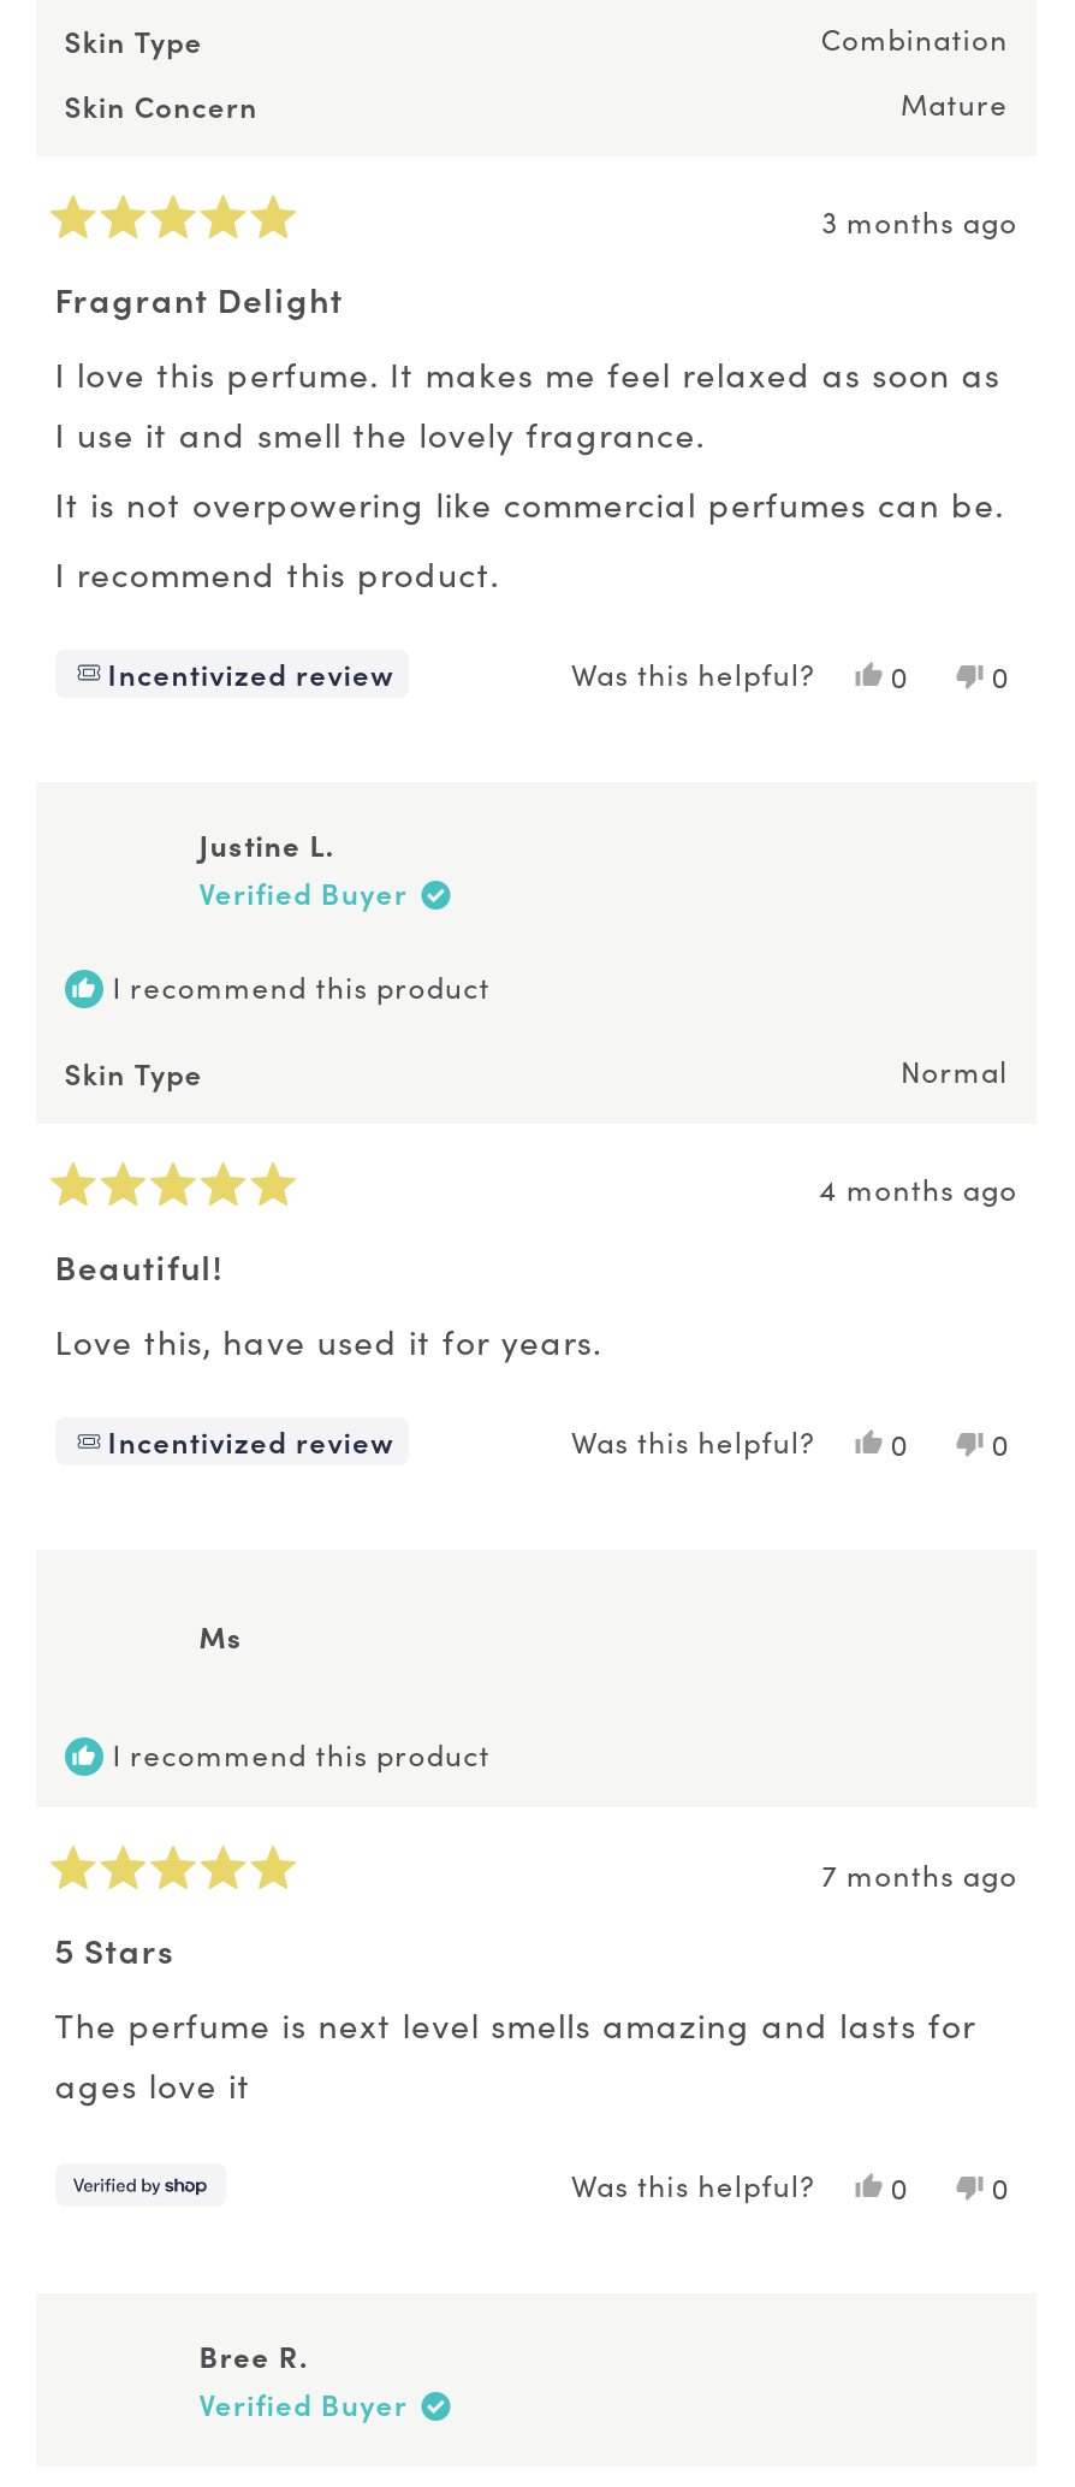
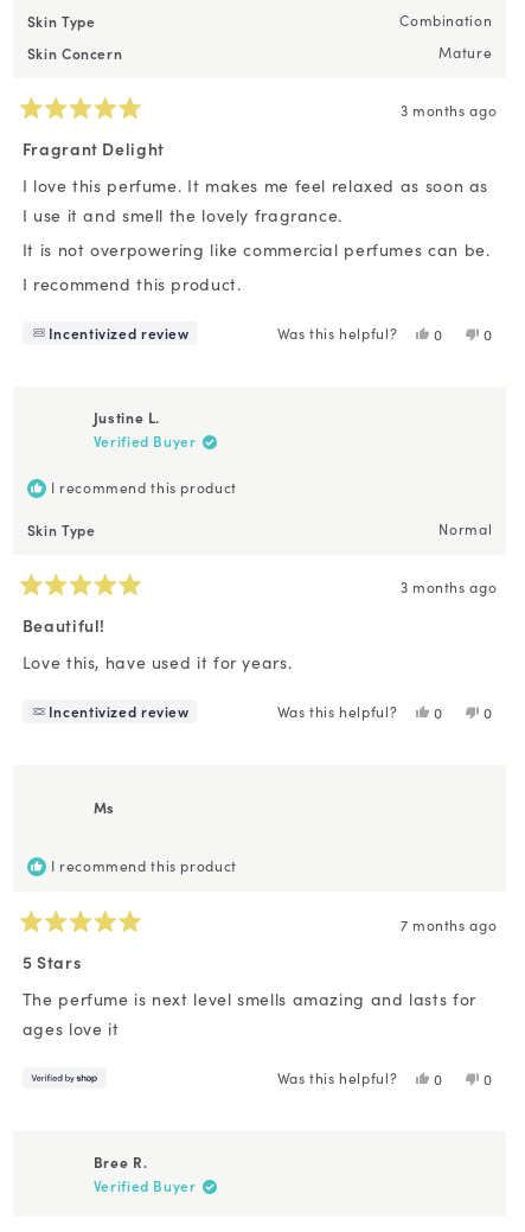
- 4 months ago
+ 3 months ago
